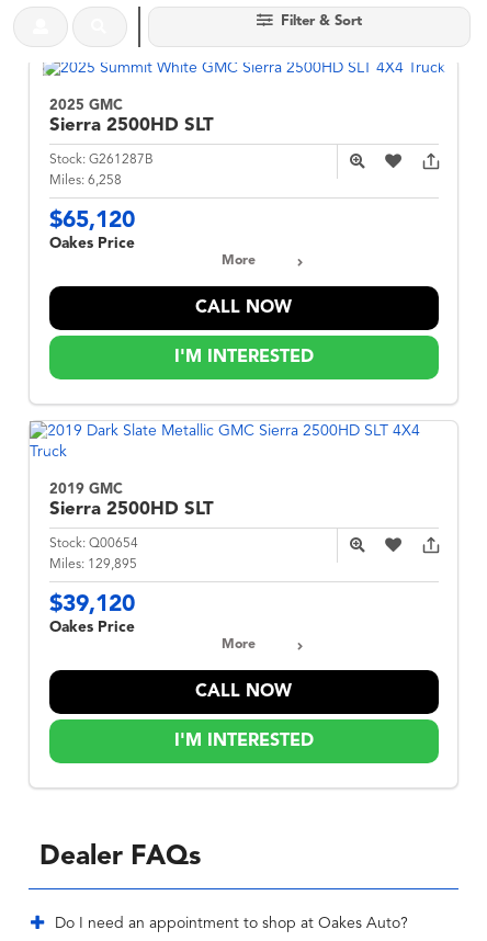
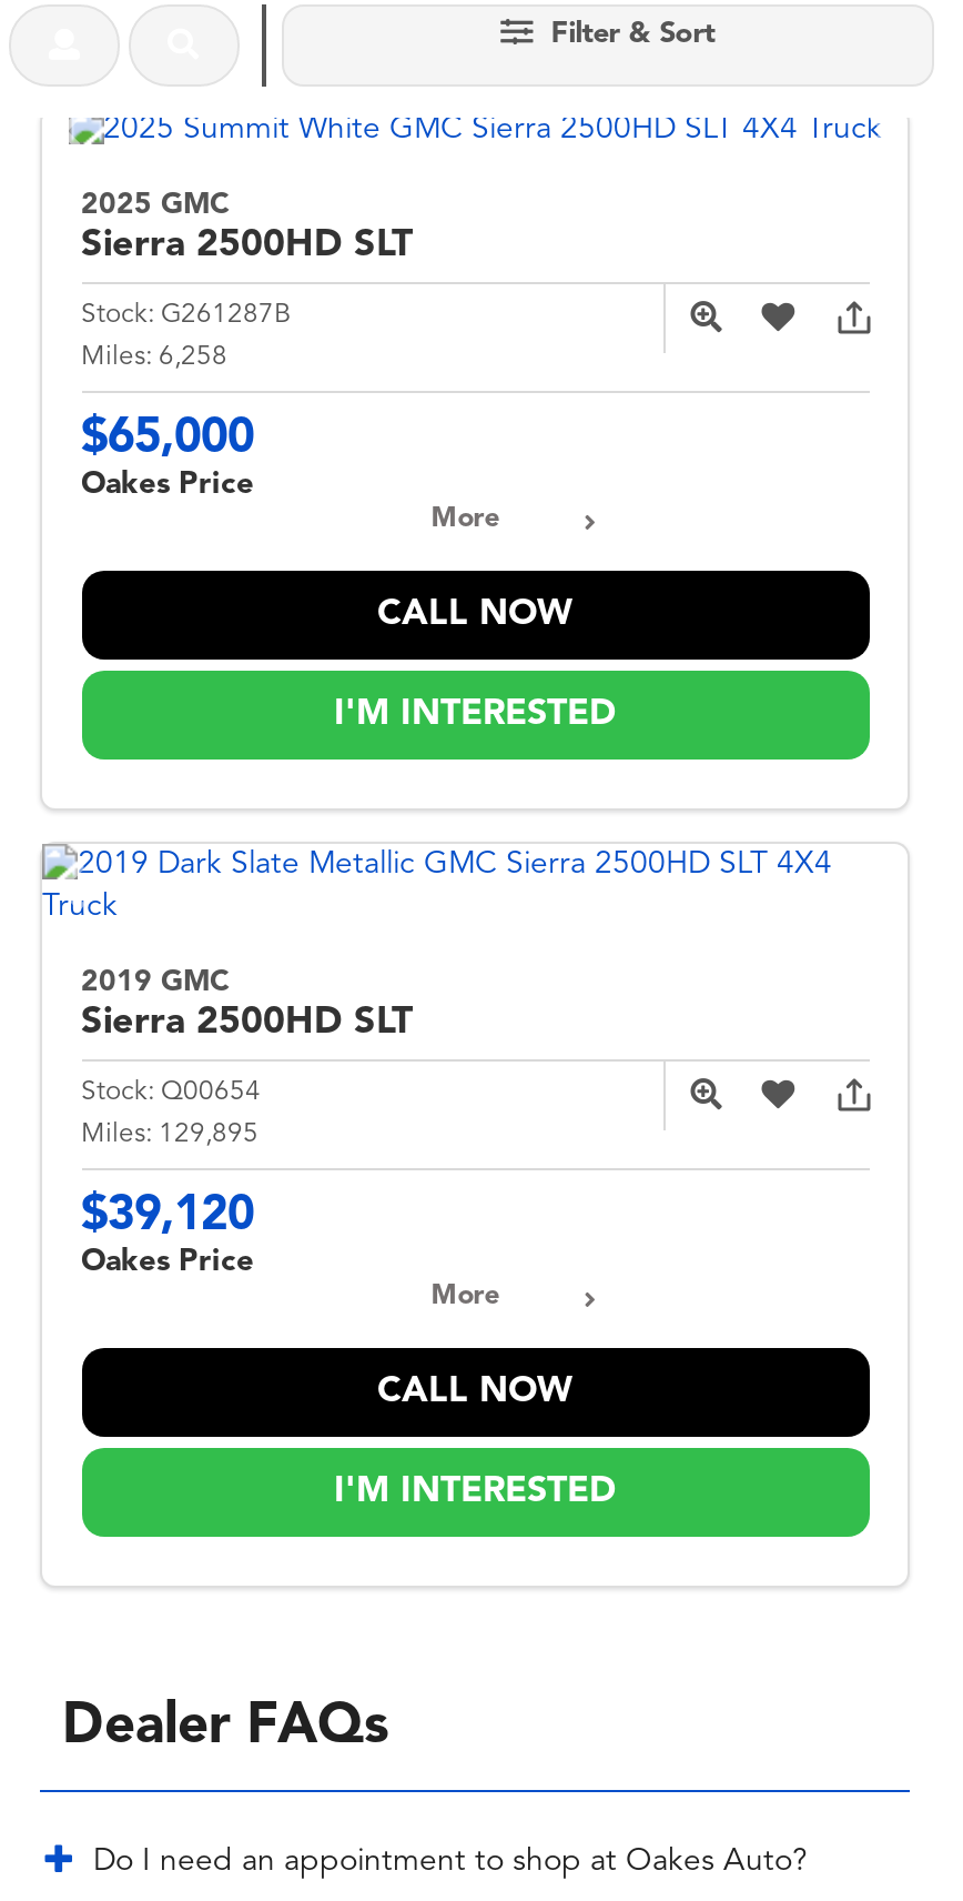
- $65,120
+ $65,000
